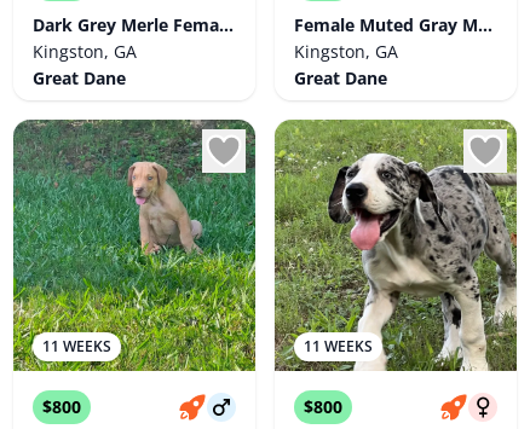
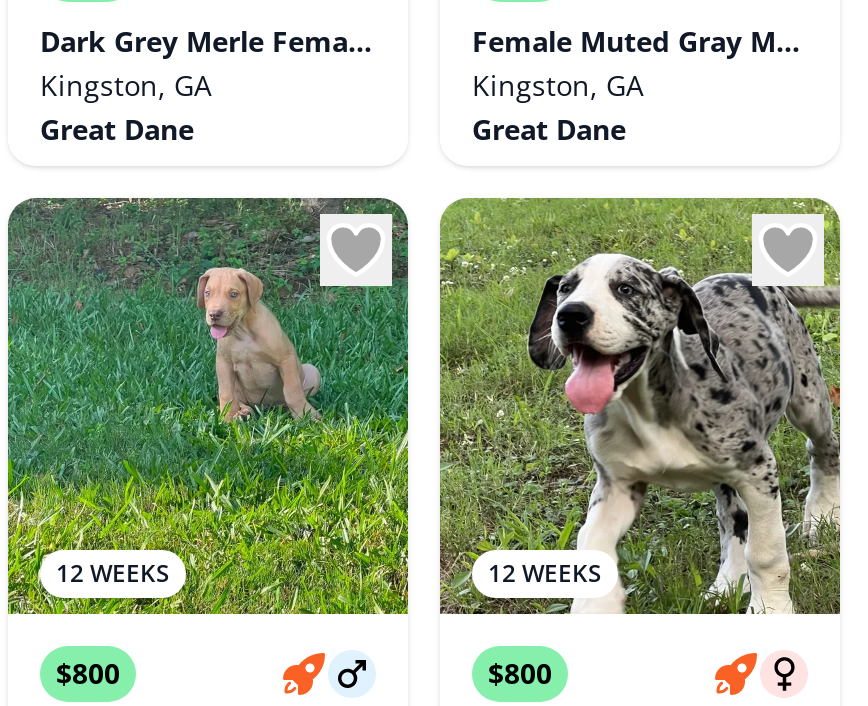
- 11 WEEKS
+ 12 WEEKS

- 11 WEEKS
+ 12 WEEKS
